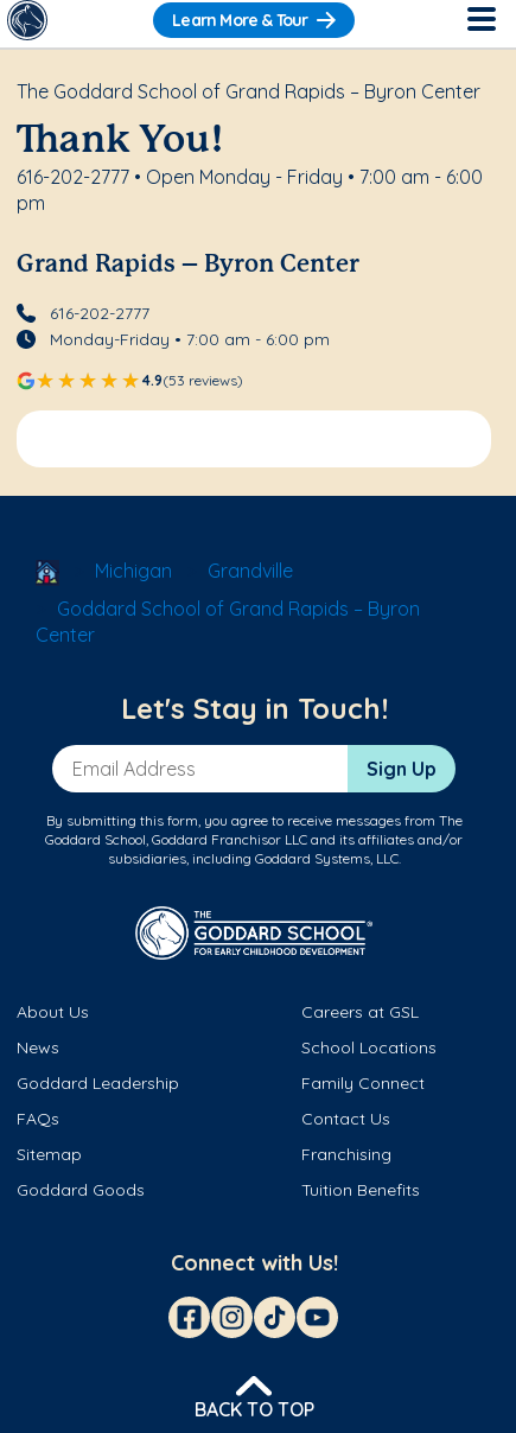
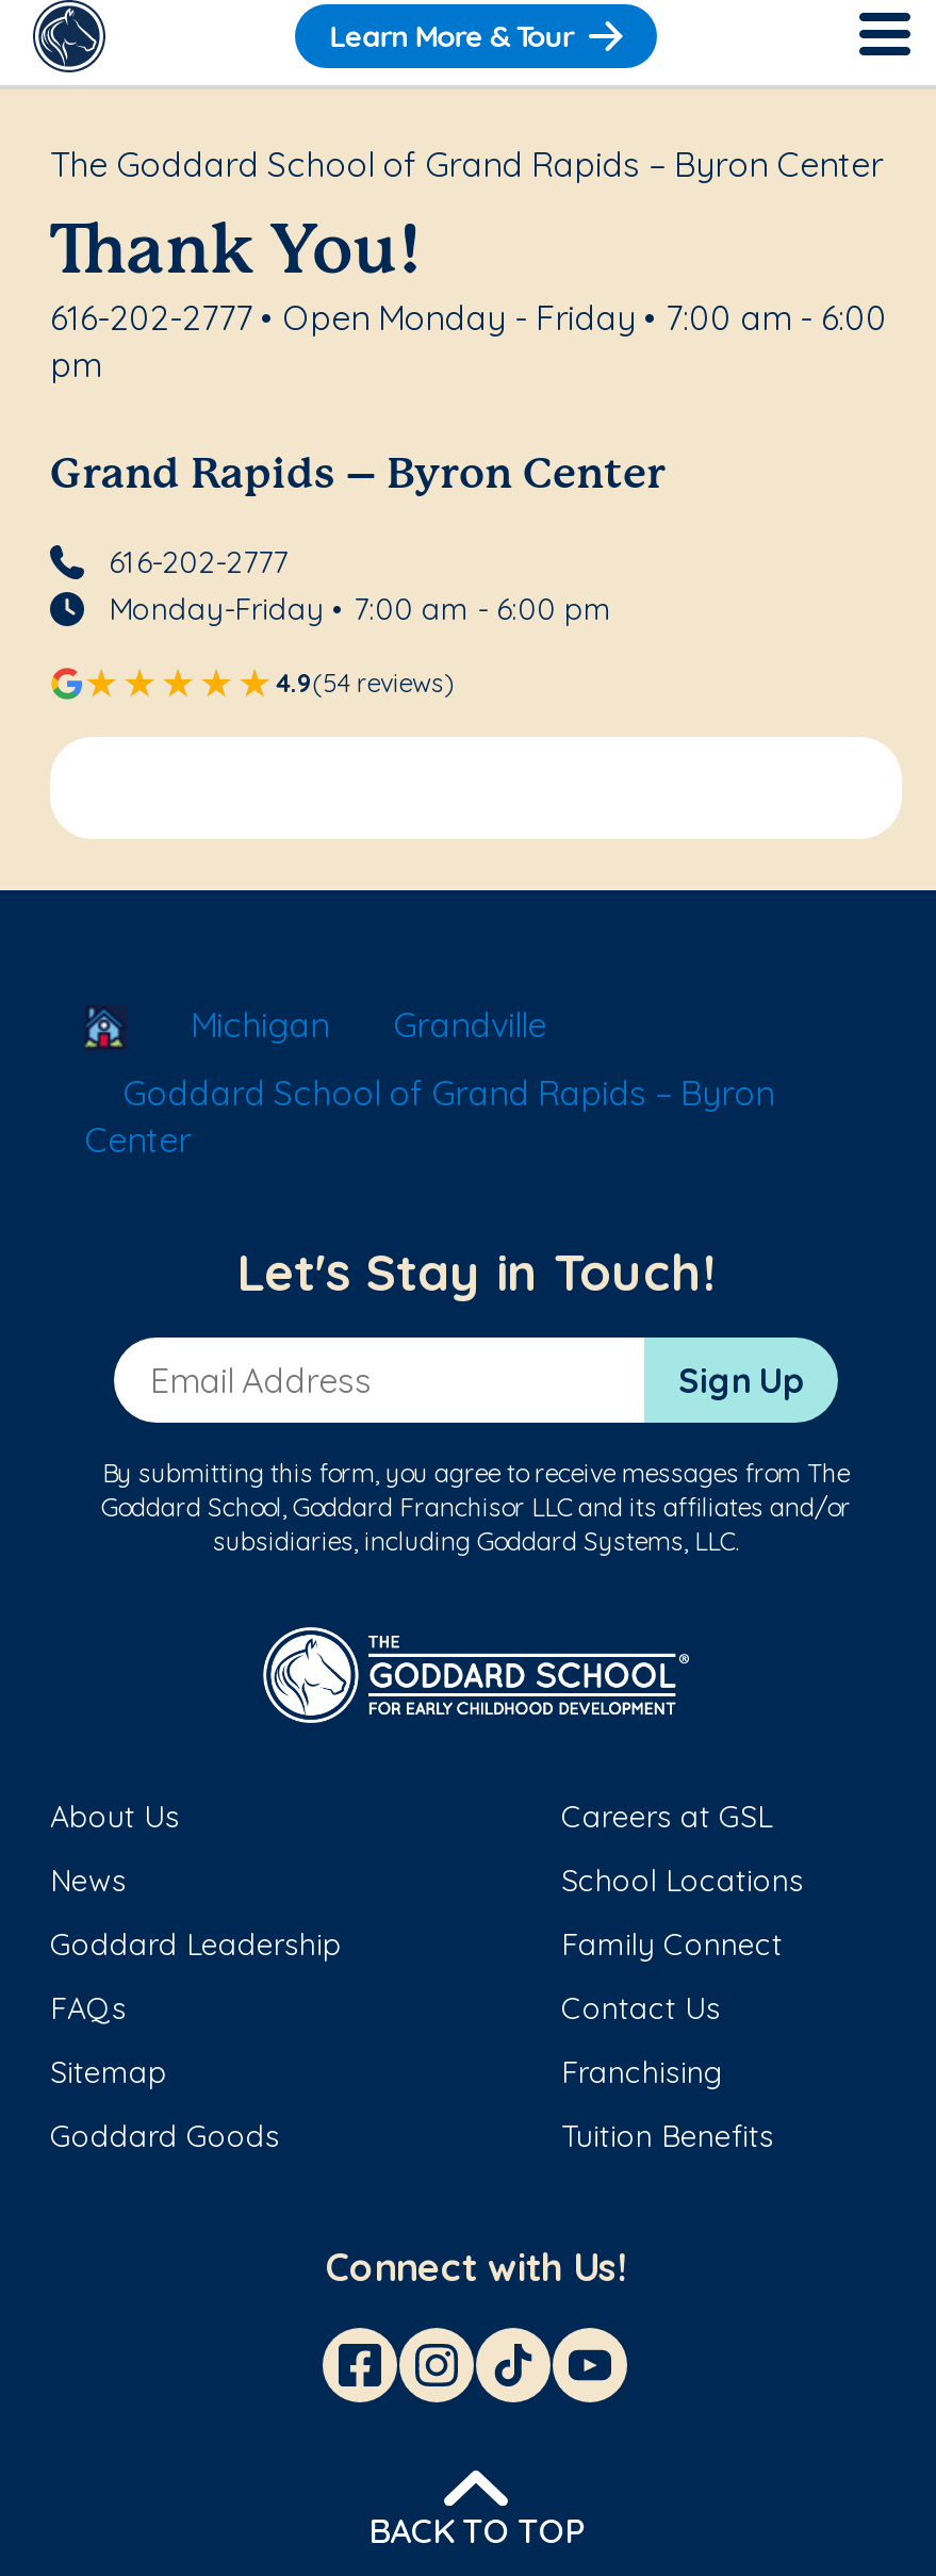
- 4.9(53 reviews)
+ 4.9(54 reviews)
